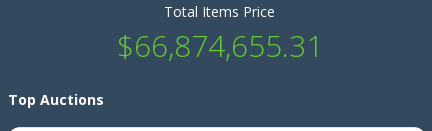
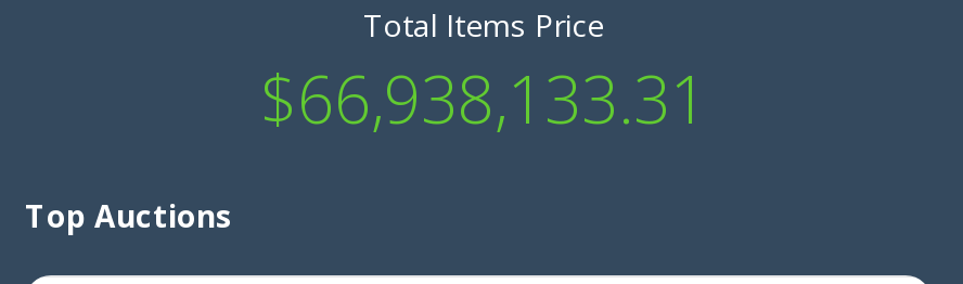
- $66,874,655.31
+ $66,938,133.31
